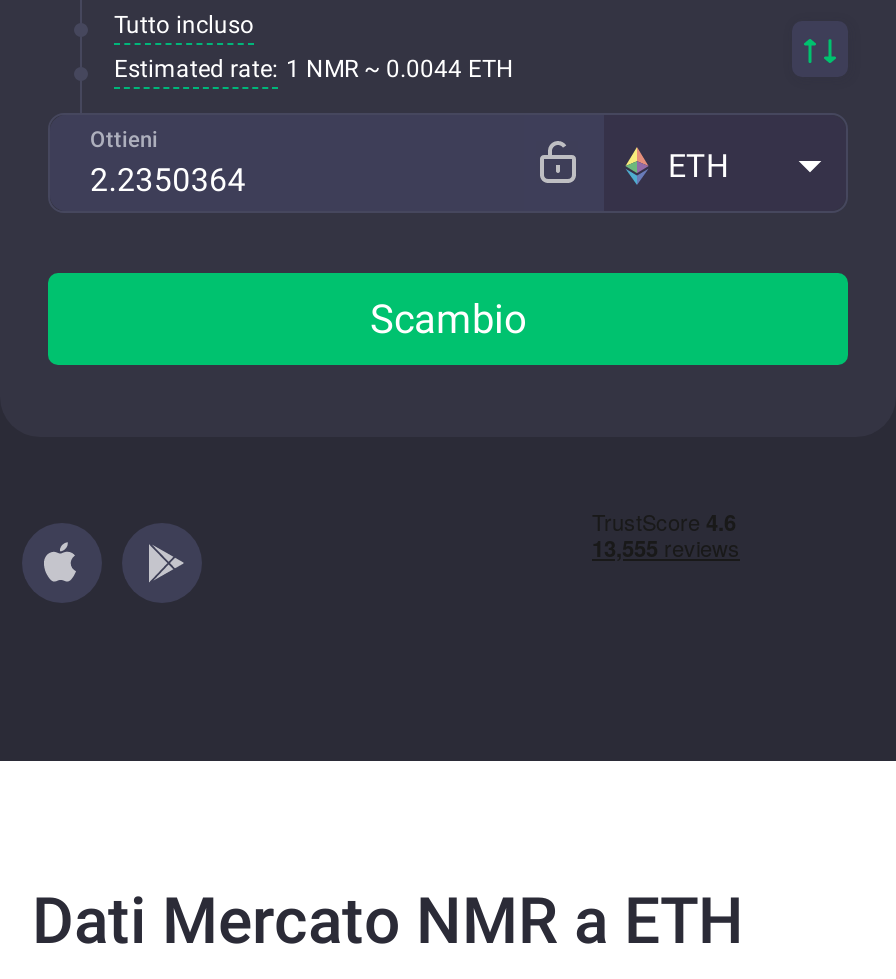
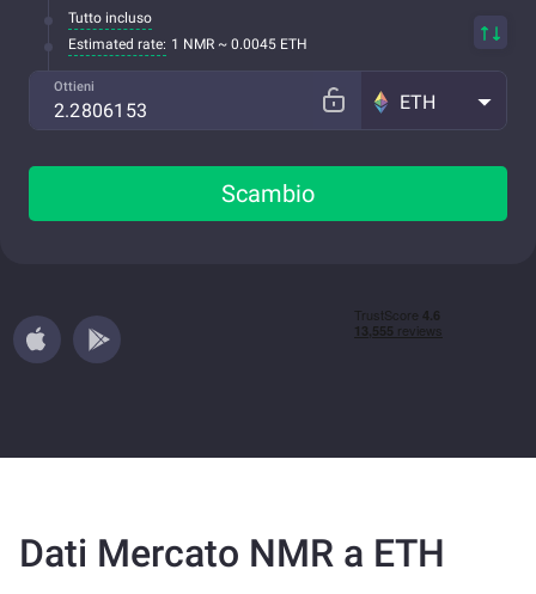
- Estimated rate: 1 NMR ~ 0.0044 ETH
+ Estimated rate: 1 NMR ~ 0.0045 ETH
